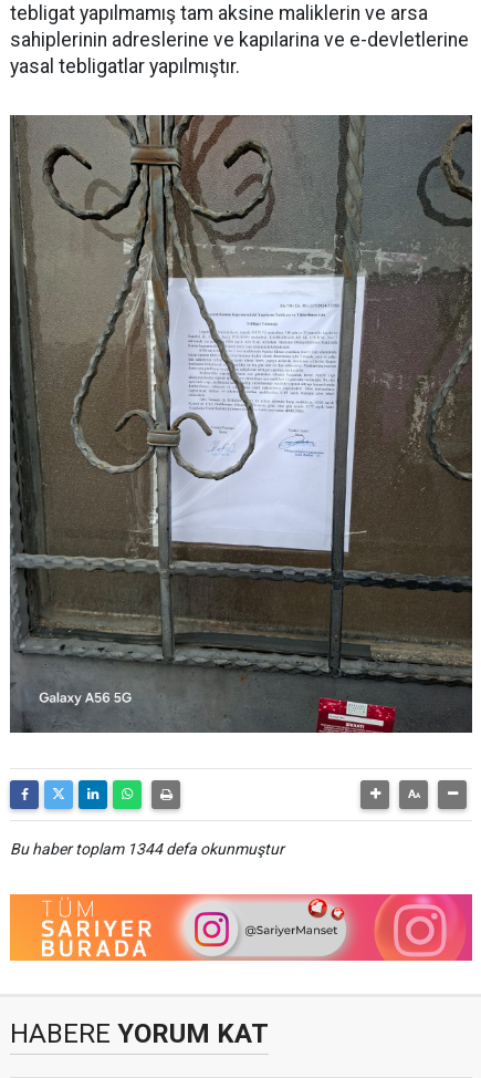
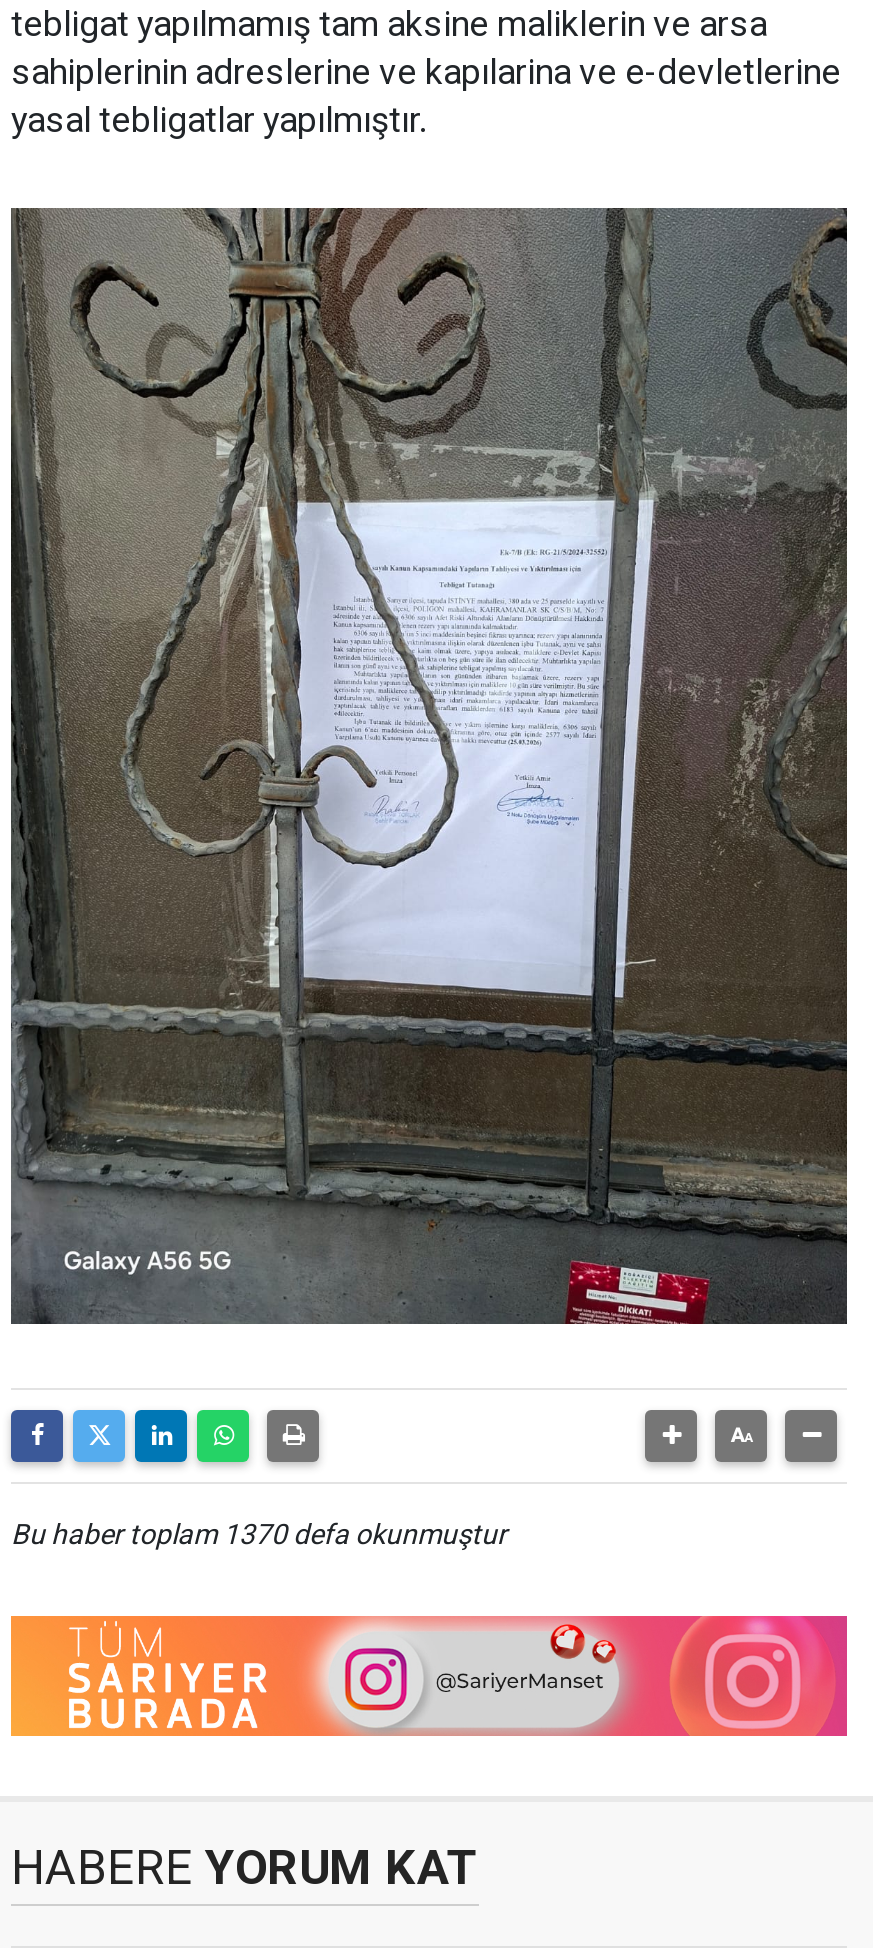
- Bu haber toplam 1344 defa okunmuştur
+ Bu haber toplam 1370 defa okunmuştur
